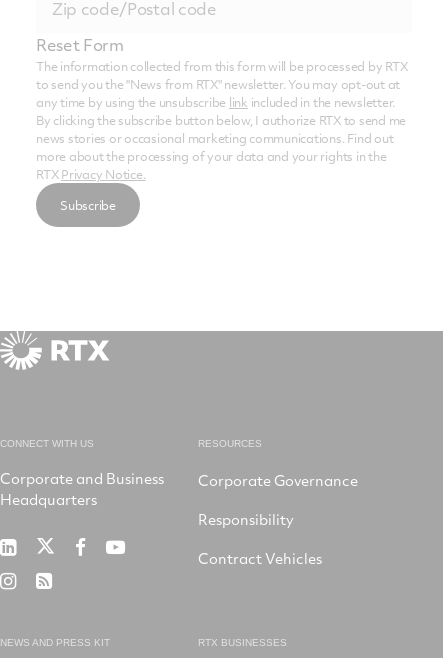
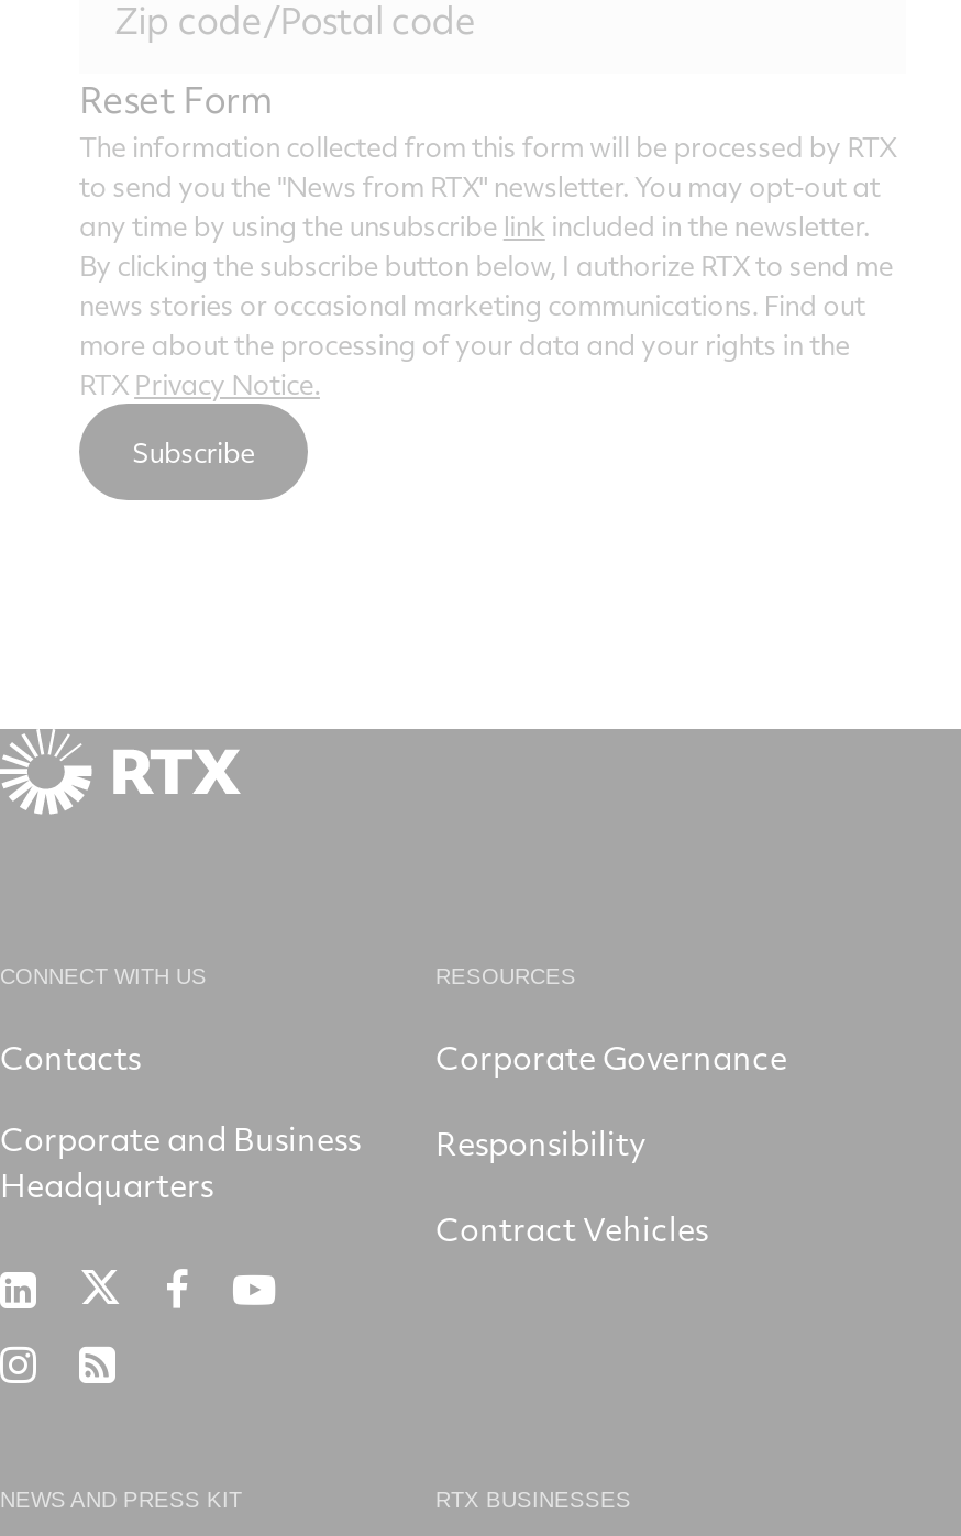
+ Contacts
